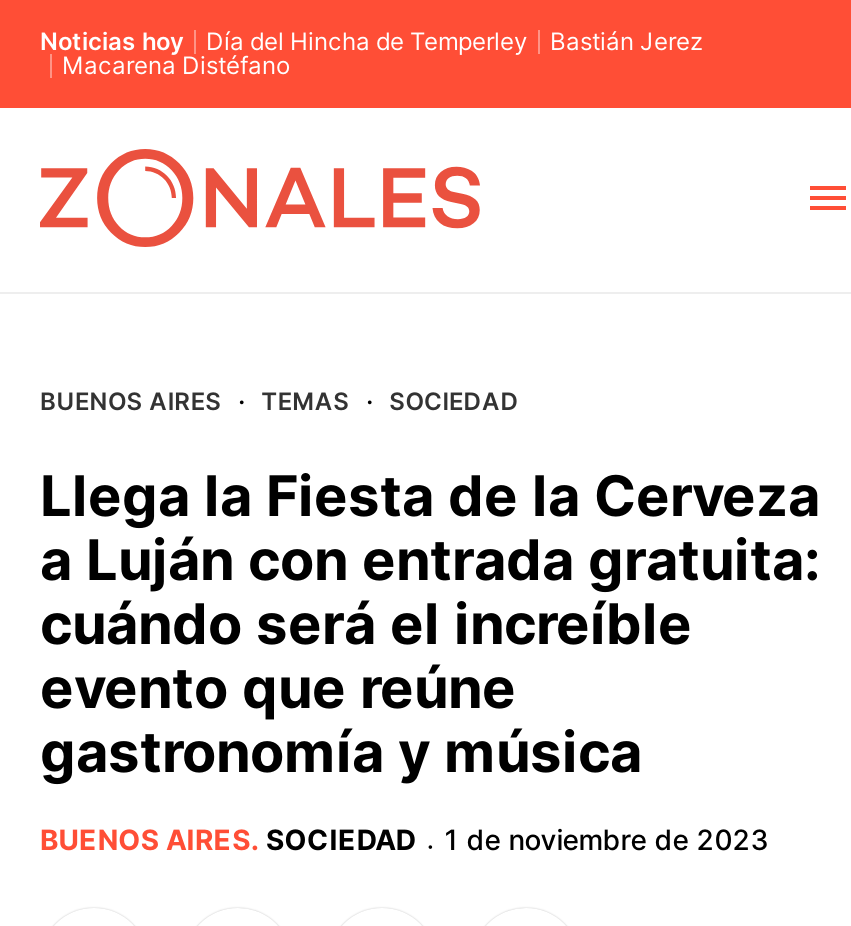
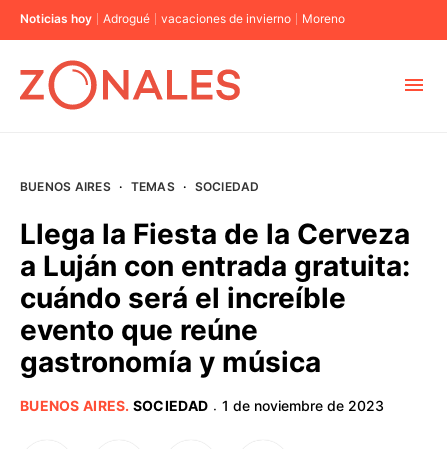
- Día del Hincha de Temperley
- Bastián Jerez
- Macarena Distéfano
+ Adrogué
+ vacaciones de invierno
+ Moreno
